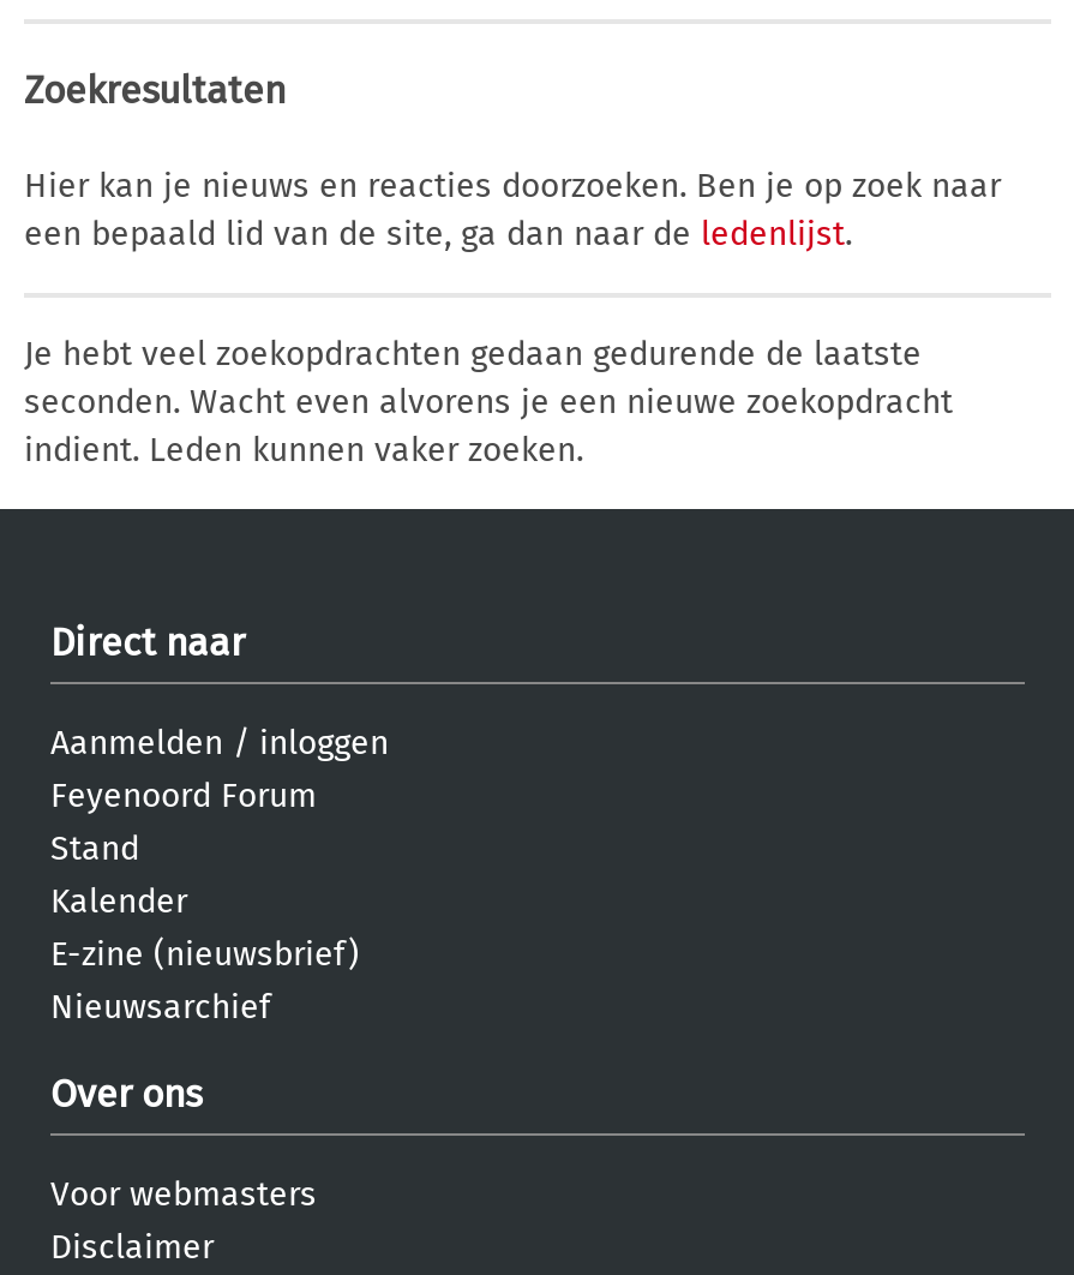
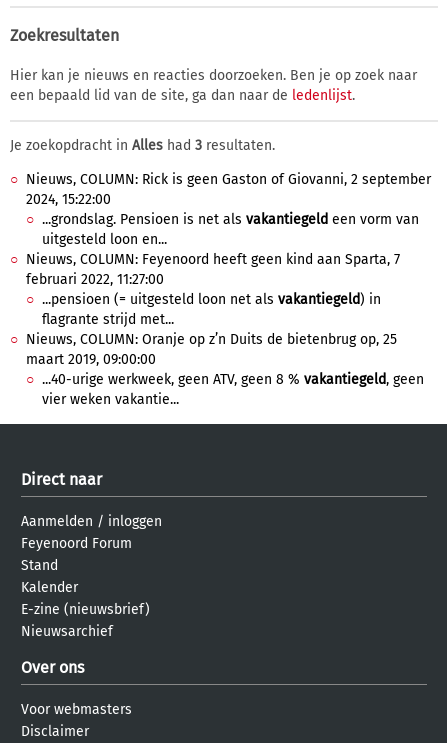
- Je hebt veel zoekopdrachten gedaan gedurende de laatste
- seconden. Wacht even alvorens je een nieuwe zoekopdracht
- indient. Leden kunnen vaker zoeken.
+ Je zoekopdracht in Alles had 3 resultaten.
+ Nieuws, COLUMN: Rick is geen Gaston of Giovanni, 2 september
+ 2024, 15:22:00
+ ...grondslag. Pensioen is net als vakantiegeld een vorm van
+ uitgesteld loon en...
+ Nieuws, COLUMN: Feyenoord heeft geen kind aan Sparta, 7
+ februari 2022, 11:27:00
+ ...pensioen (= uitgesteld loon net als vakantiegeld) in
+ flagrante strijd met...
+ Nieuws, COLUMN: Oranje op z’n Duits de bietenbrug op, 25
+ maart 2019, 09:00:00
+ ...40-urige werkweek, geen ATV, geen 8 % vakantiegeld, geen
+ vier weken vakantie...
